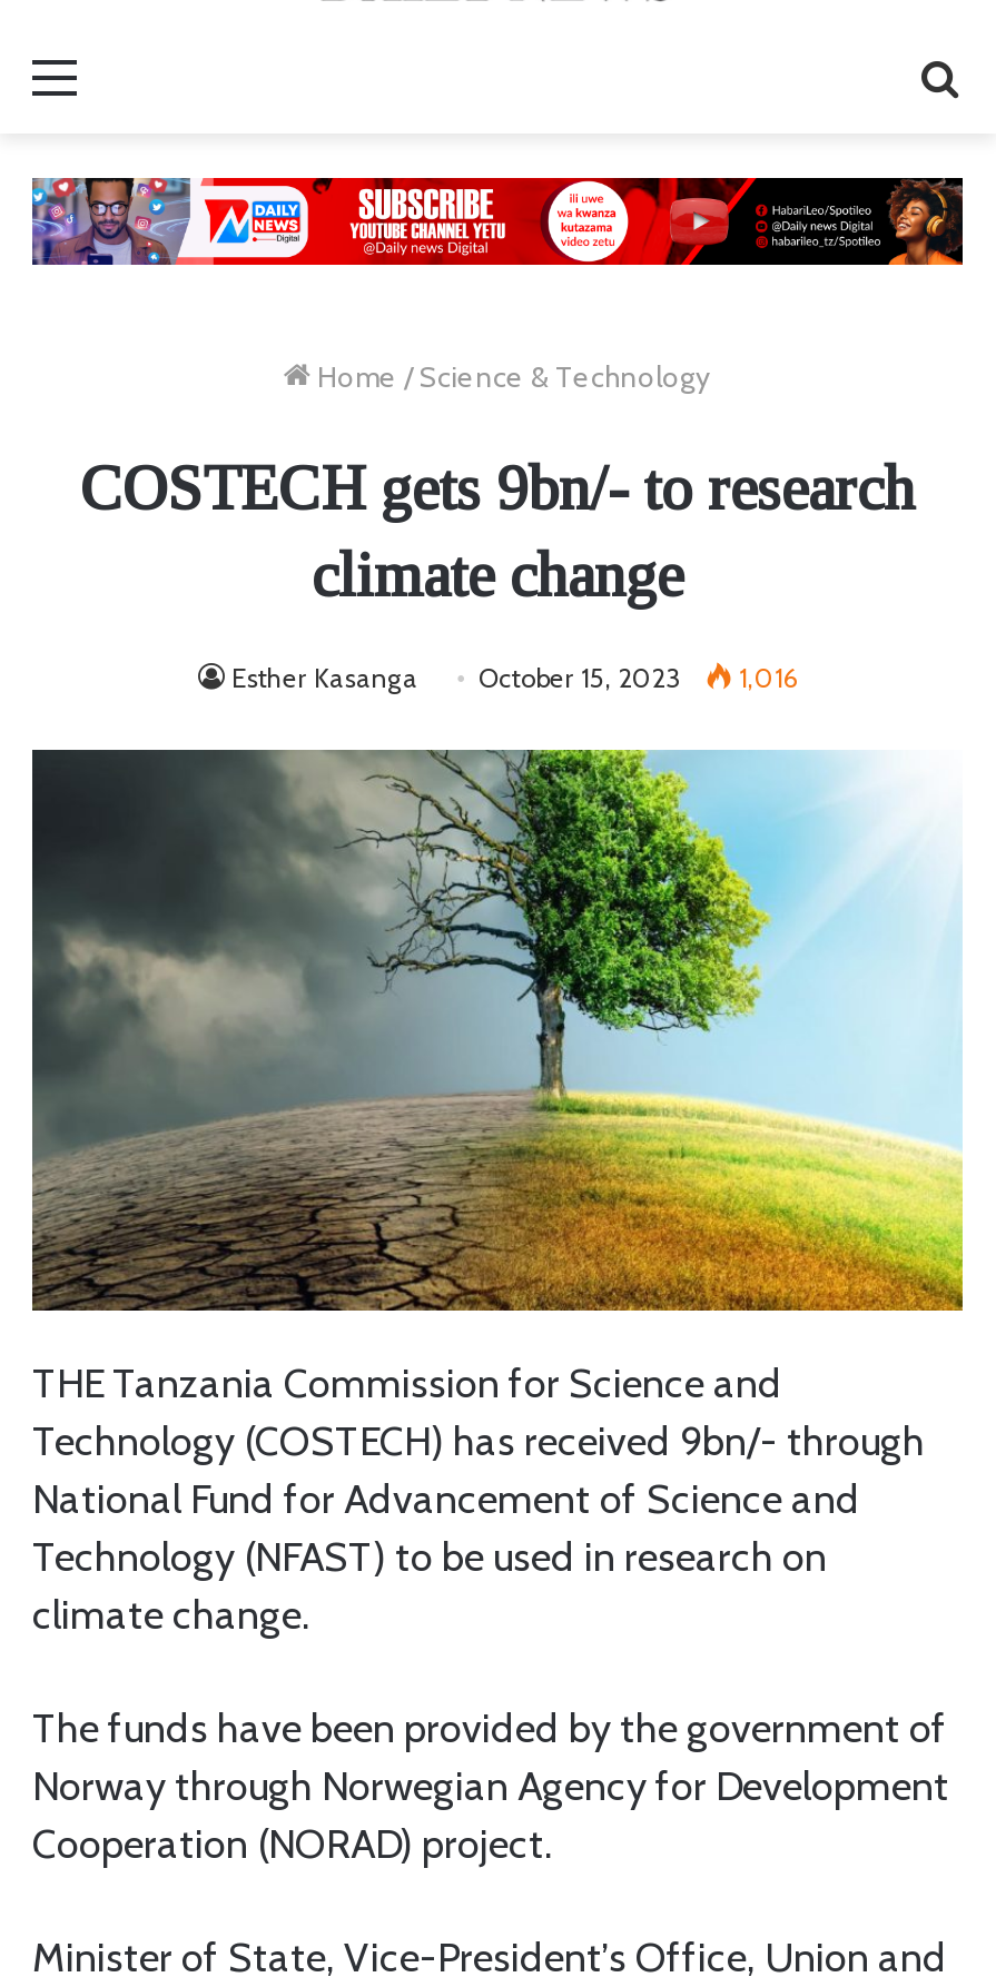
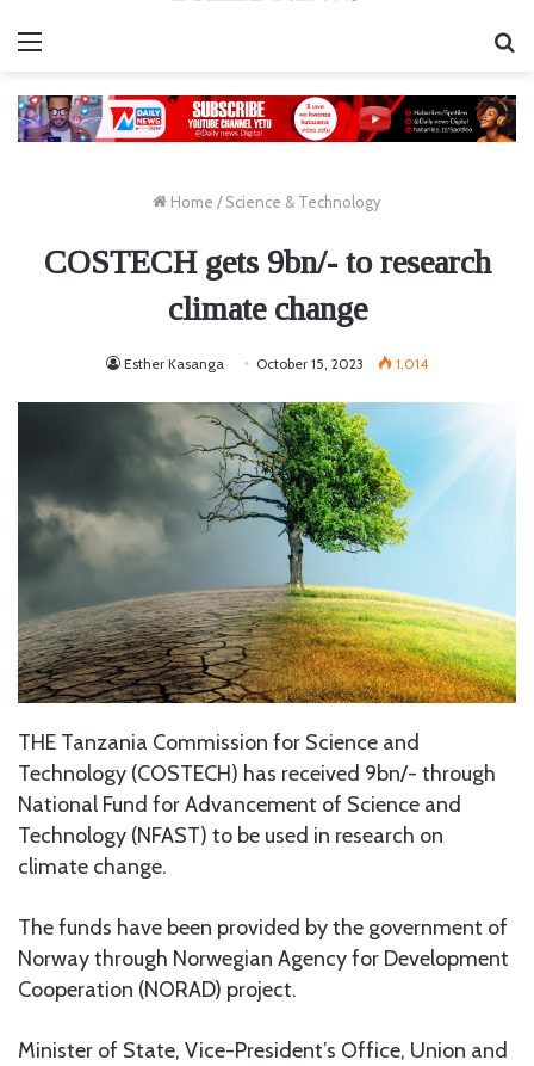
- Esther Kasanga October 15, 2023 1,016
+ Esther Kasanga October 15, 2023 1,014
